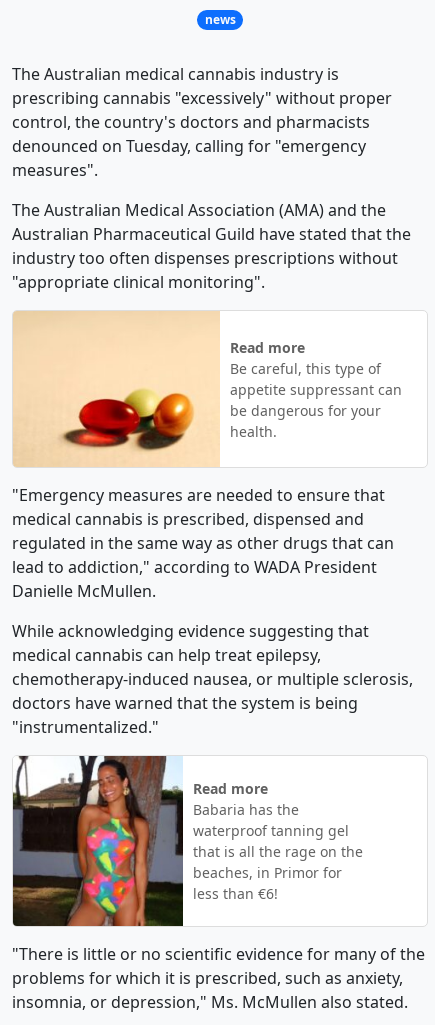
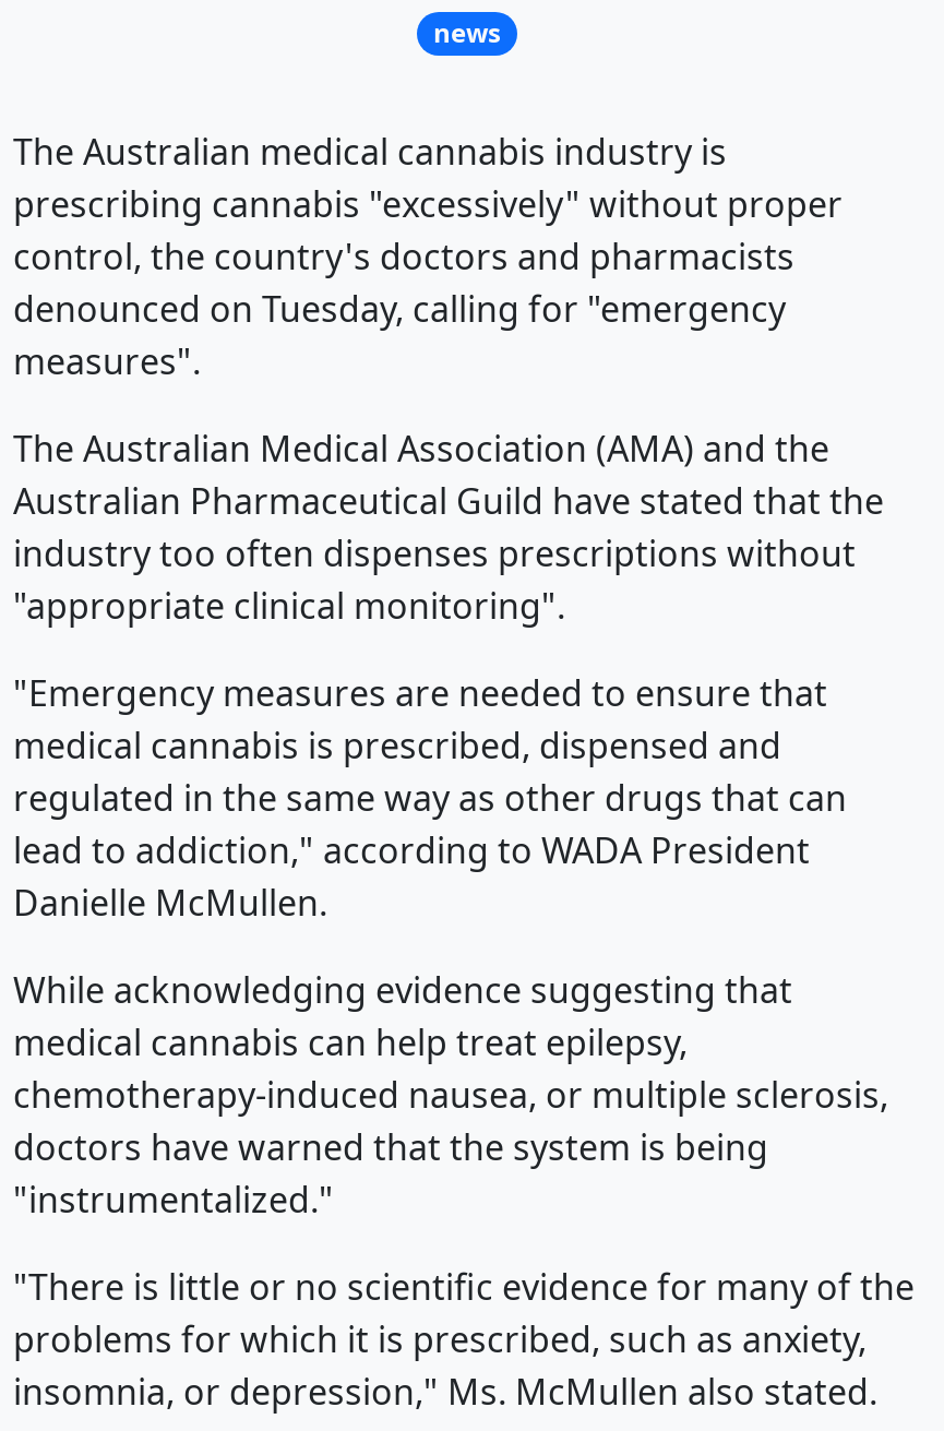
- [image]
- Read more
- Be careful, this type of
- appetite suppressant can
- be dangerous for your
- health.

- [image]
- Read more
- Babaria has the
- waterproof tanning gel
- that is all the rage on the
- beaches, in Primor for
- less than €6!
